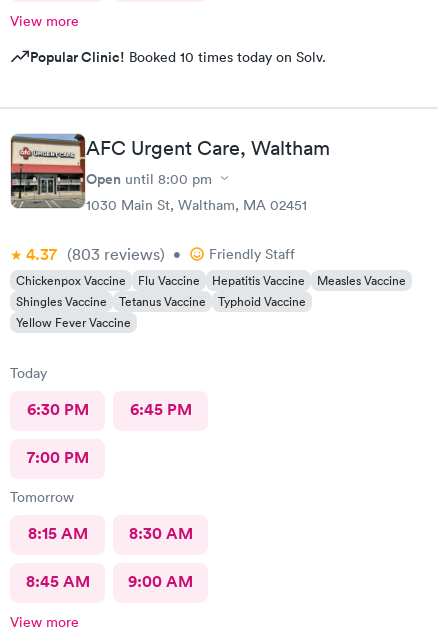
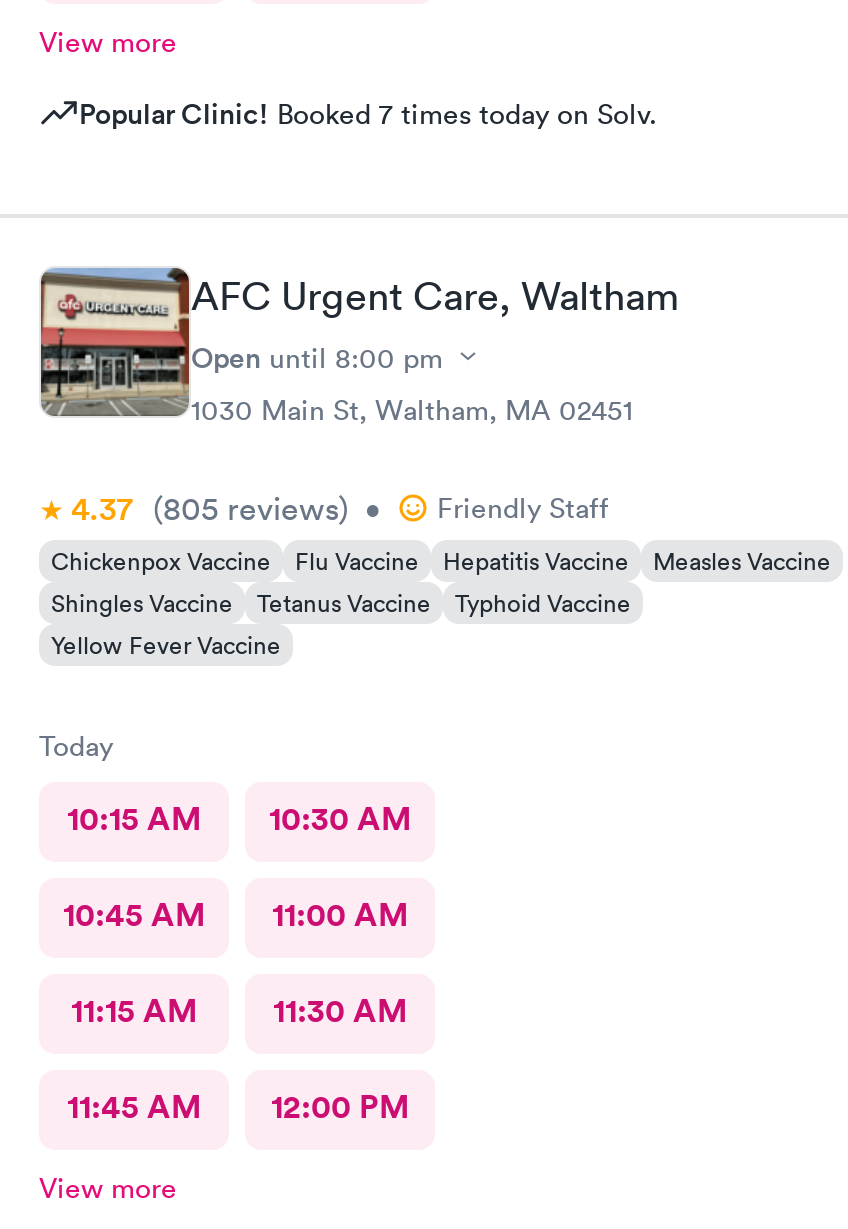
- Popular Clinic! Booked 10 times today on Solv.
+ Popular Clinic! Booked 7 times today on Solv.

- 4.37 (803 reviews) • Friendly Staff
+ 4.37 (805 reviews) • Friendly Staff

- 6:30 PM
- 6:45 PM
- 7:00 PM
- Tomorrow
- 8:15 AM
- 8:30 AM
- 8:45 AM
- 9:00 AM
+ 10:15 AM
+ 10:30 AM
+ 10:45 AM
+ 11:00 AM
+ 11:15 AM
+ 11:30 AM
+ 11:45 AM
+ 12:00 PM
